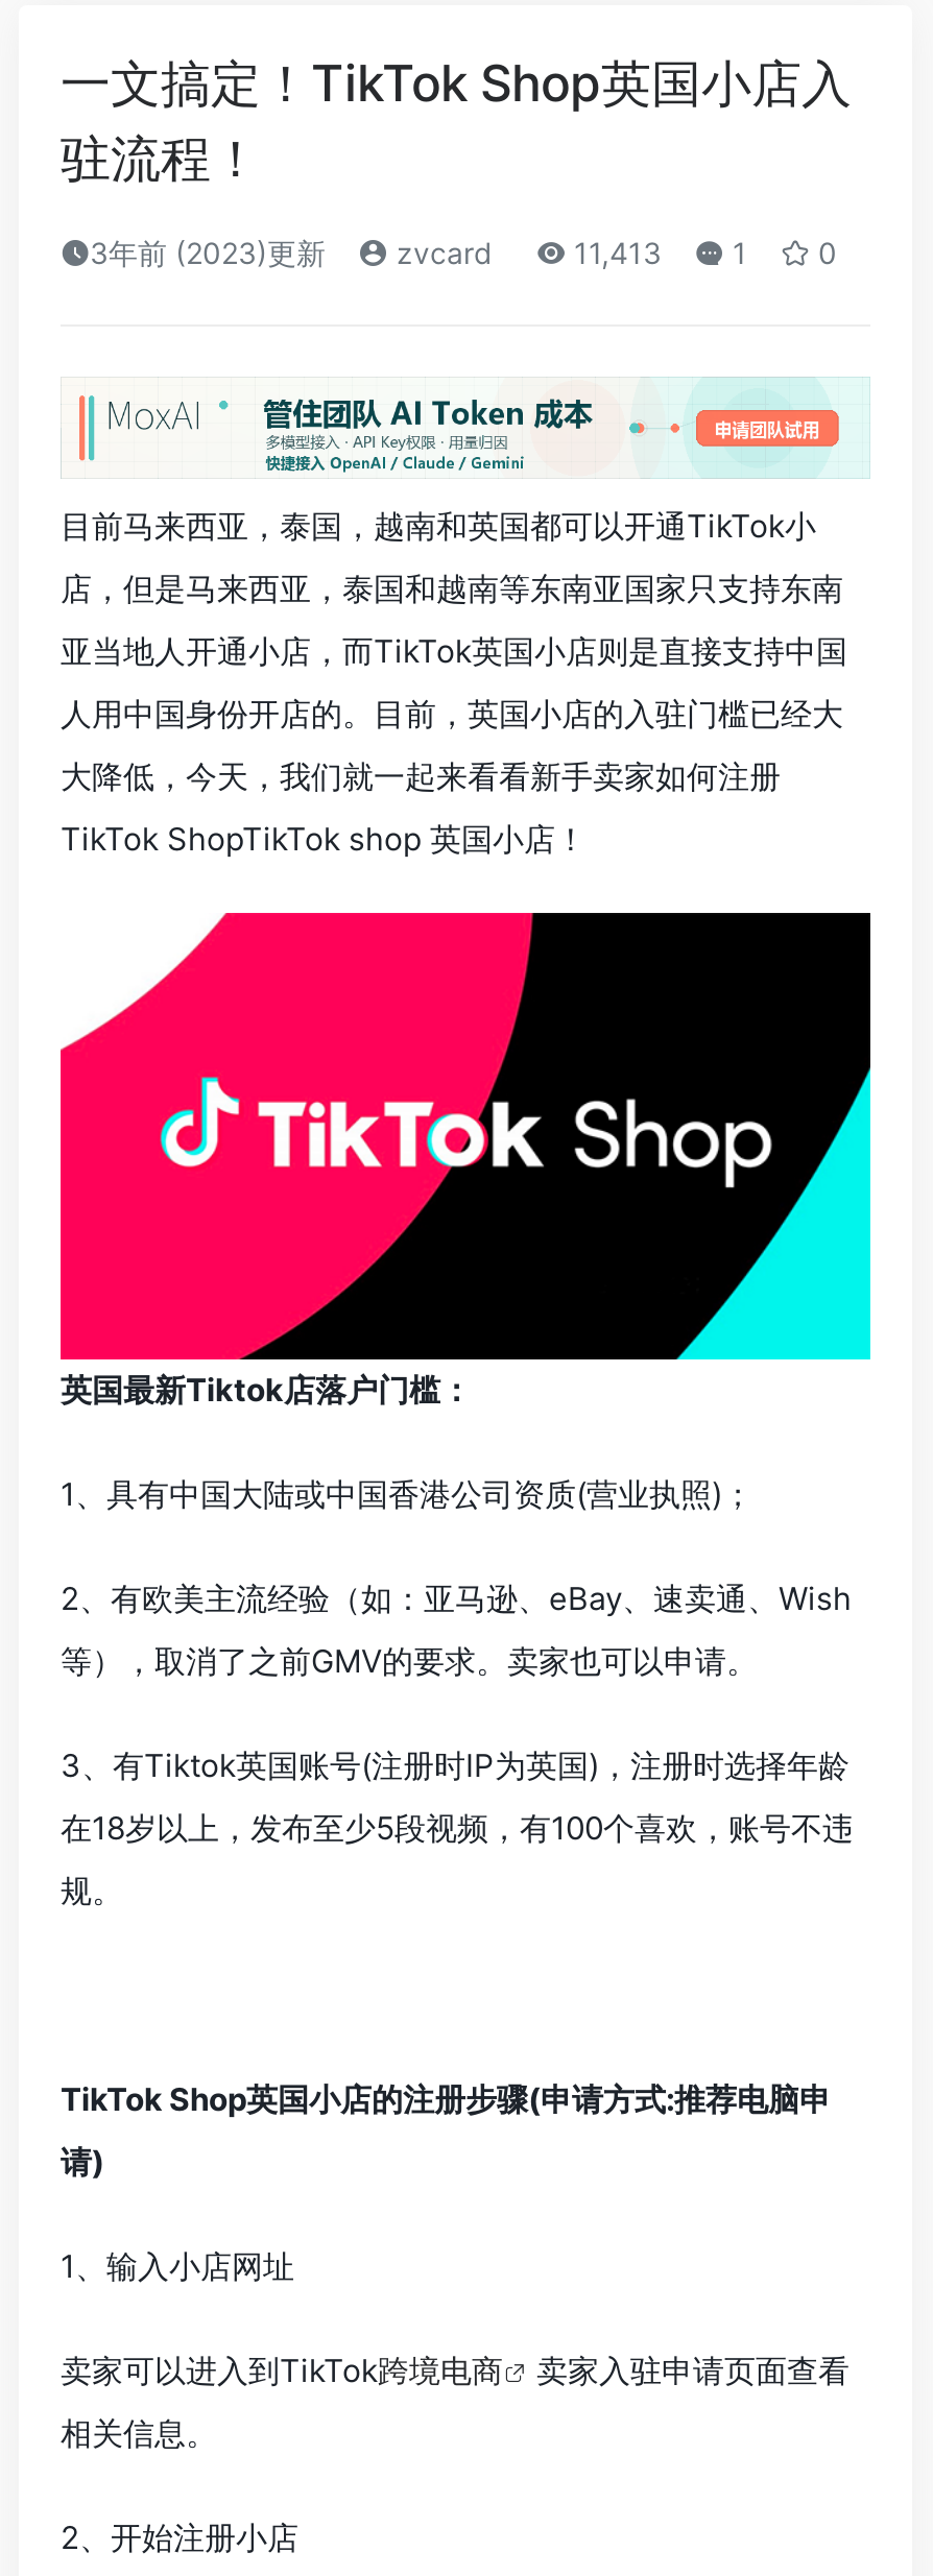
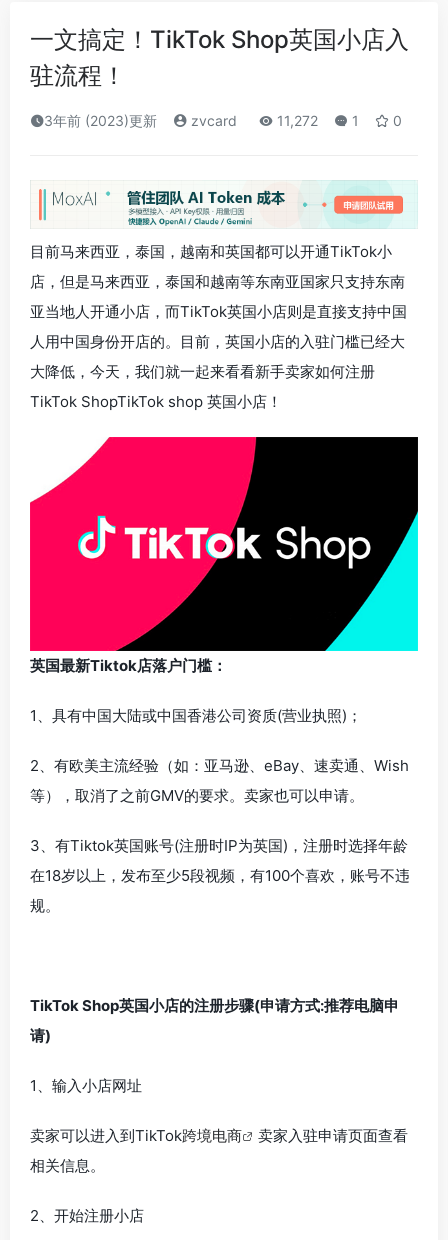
- 11,413 1 0
+ 11,272 1 0
